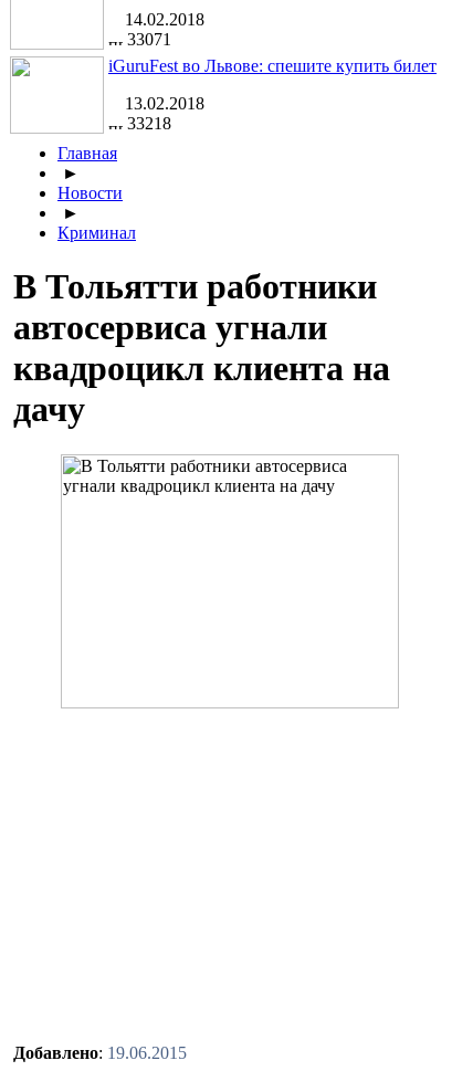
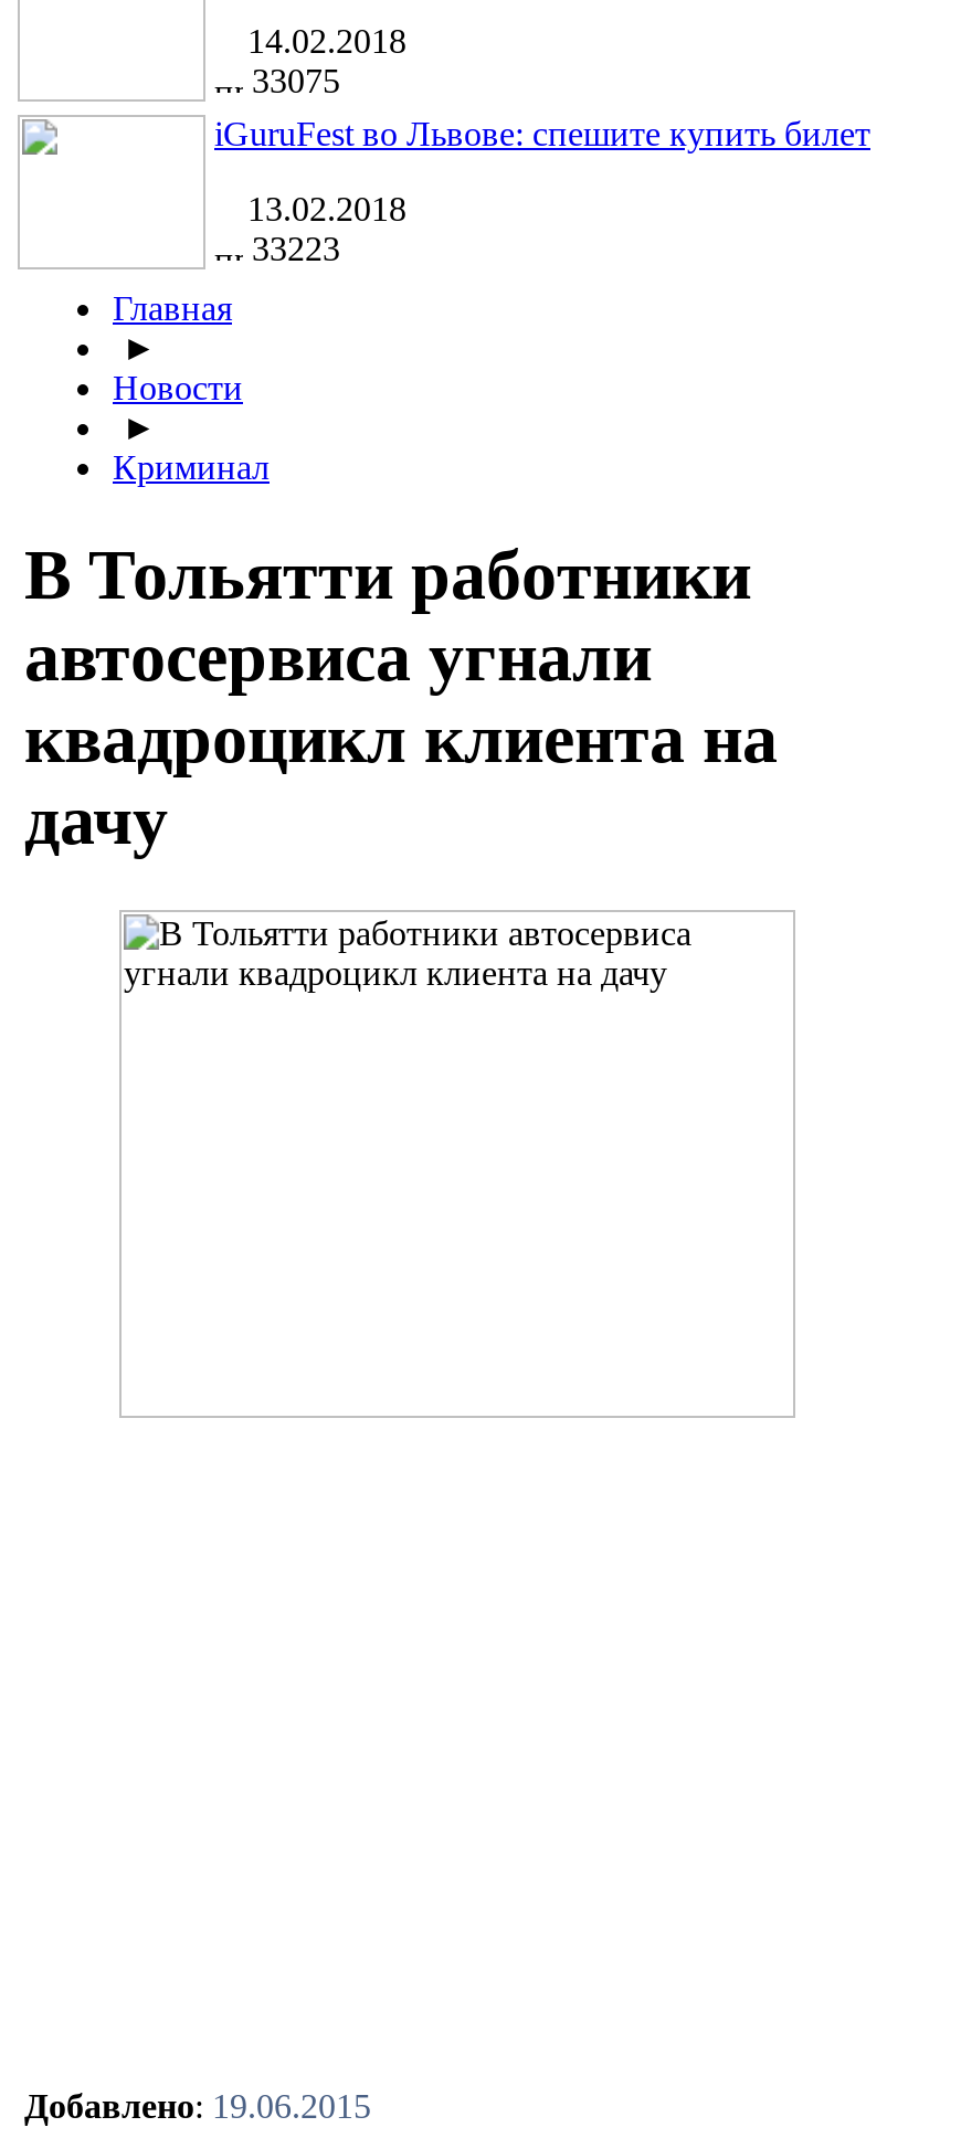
- 33071
+ 33075

- 33218
+ 33223
